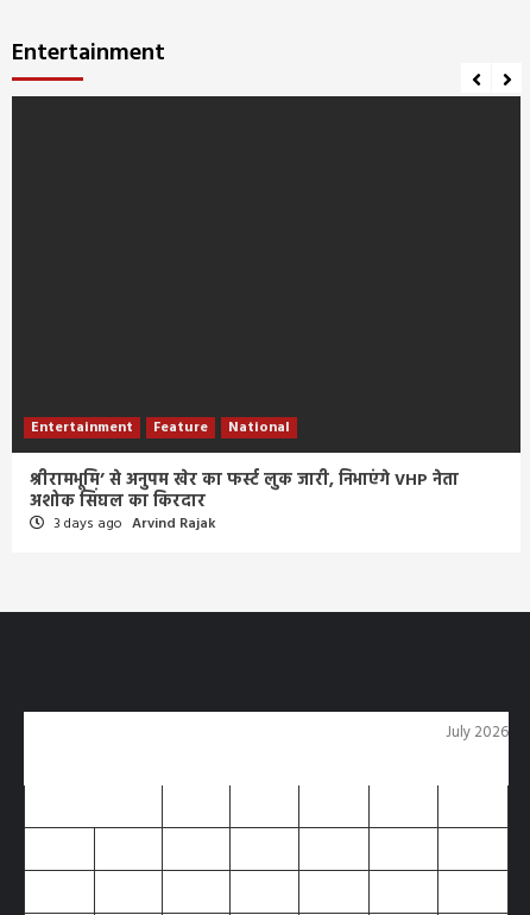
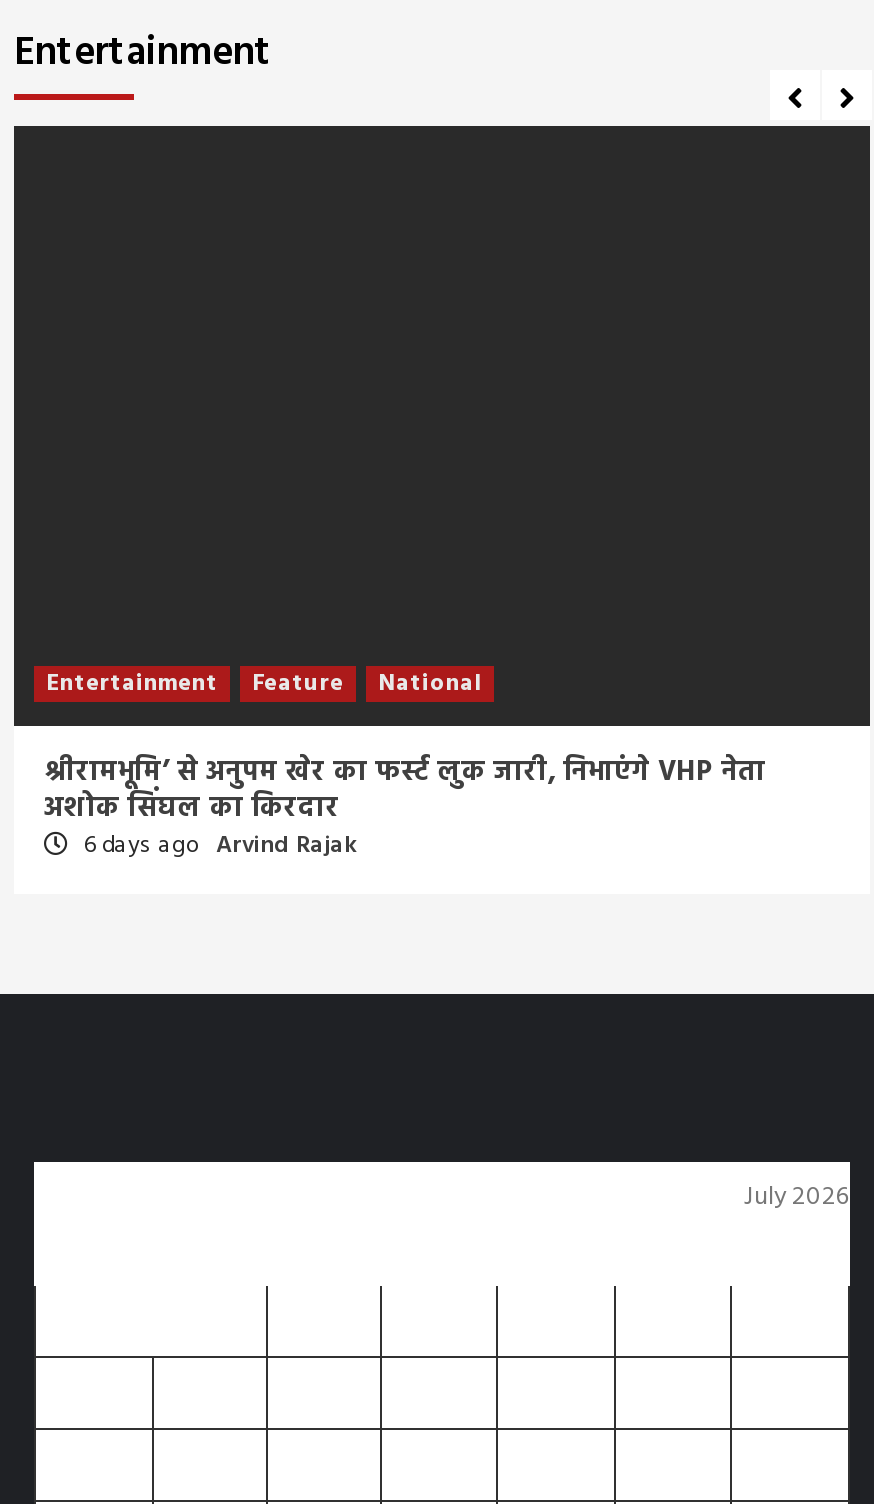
- 3 days ago Arvind Rajak
+ 6 days ago Arvind Rajak
